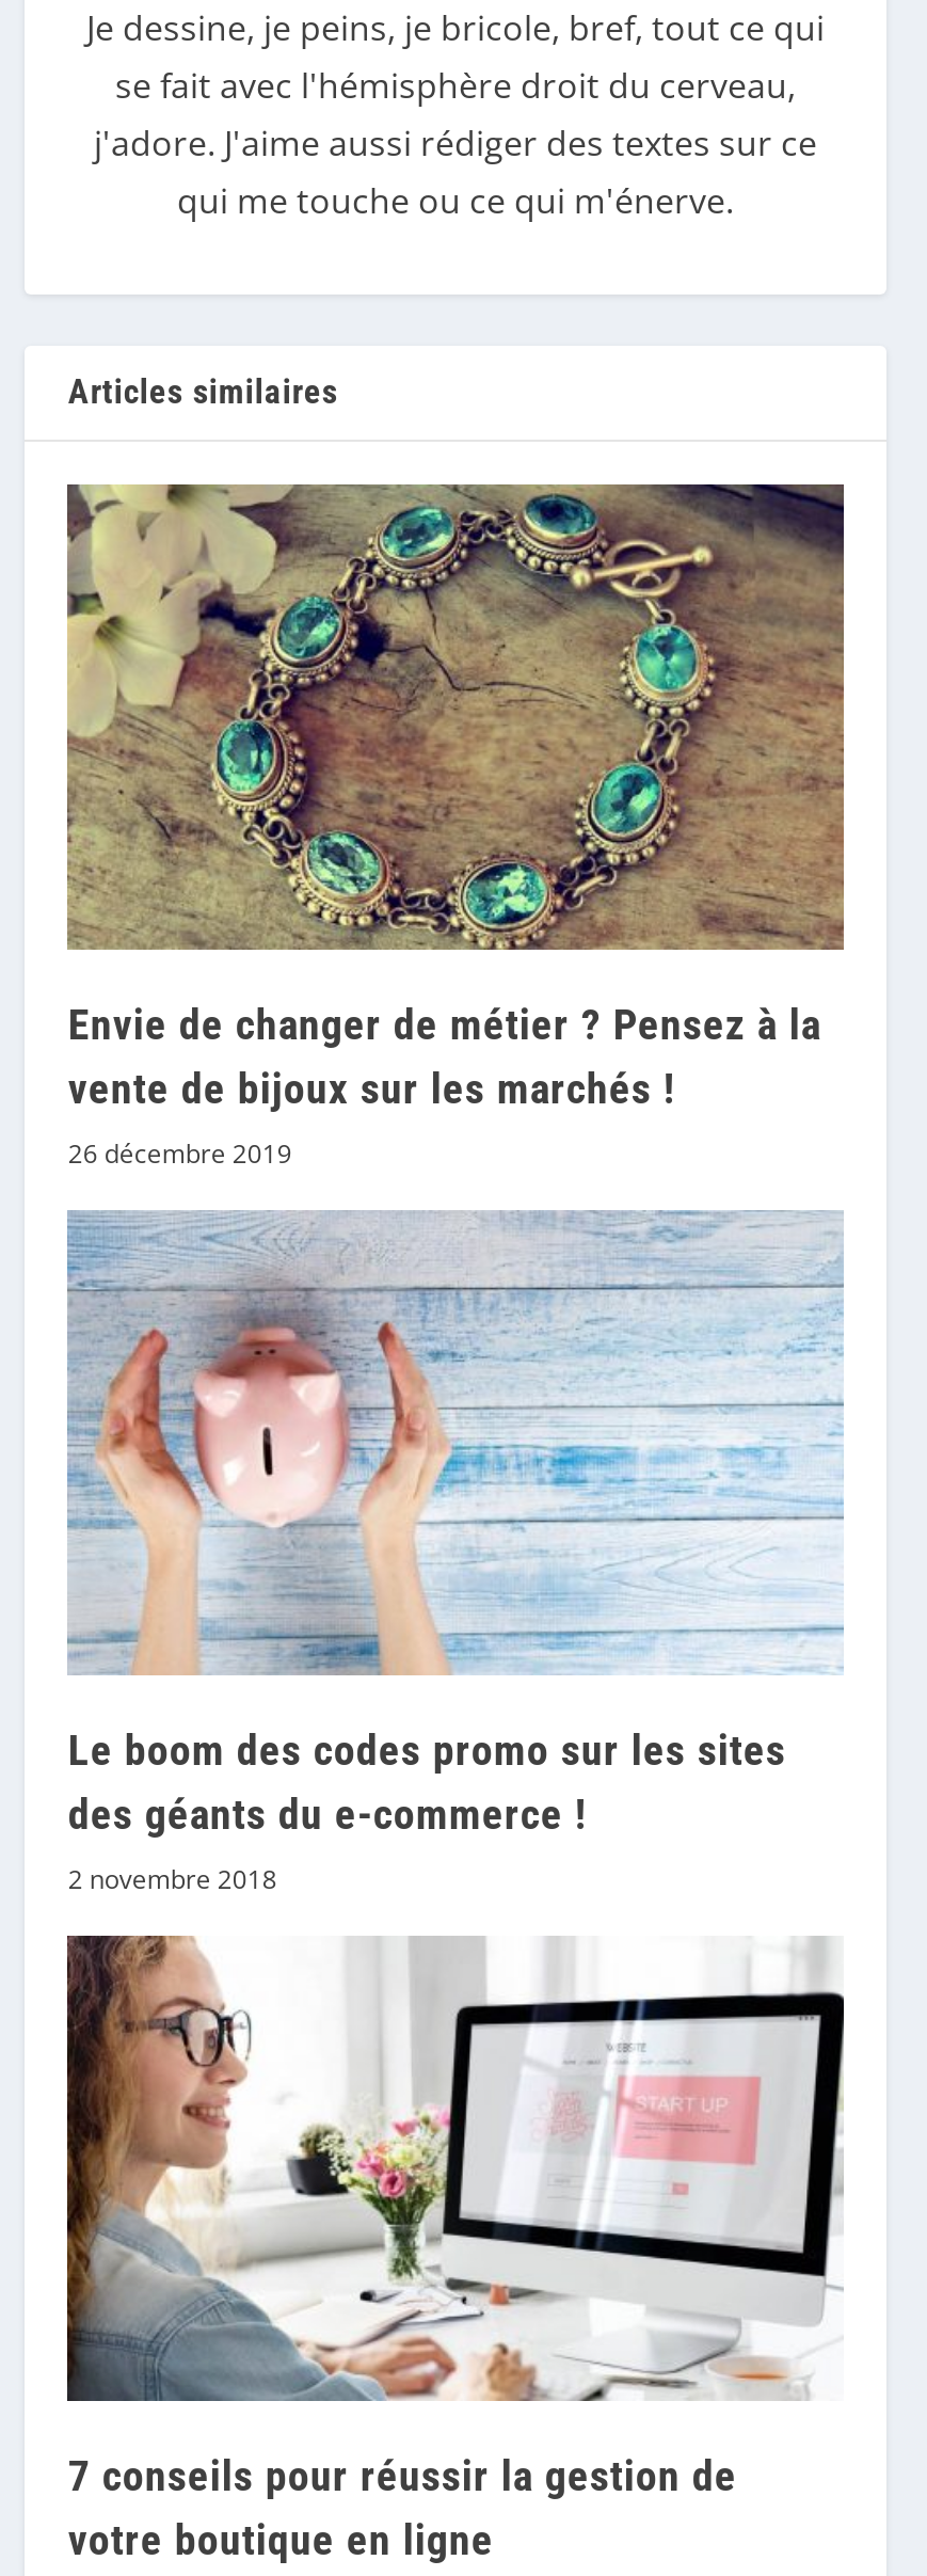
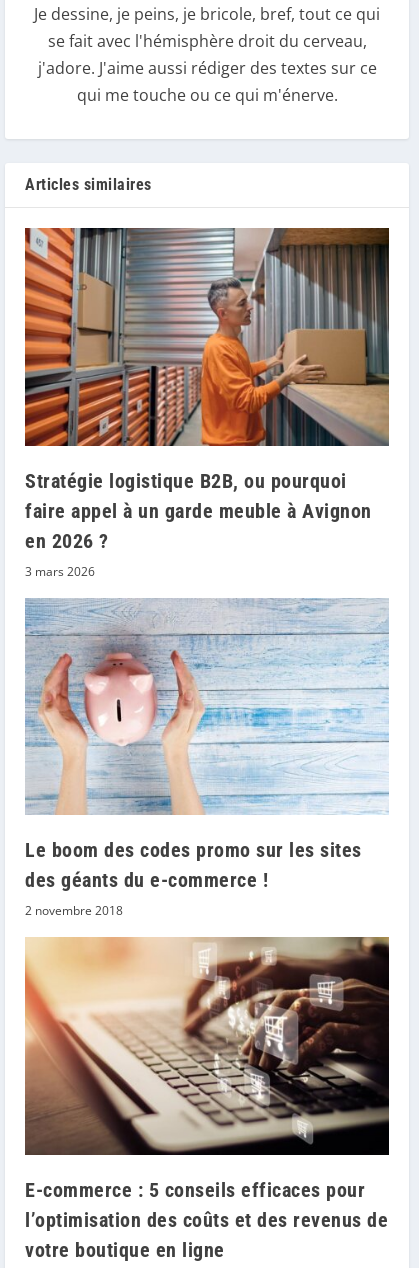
- [image]
- Envie de changer de métier ? Pensez à la
- vente de bijoux sur les marchés !
- 26 décembre 2019
+ [image]
+ Stratégie logistique B2B, ou pourquoi
+ faire appel à un garde meuble à Avignon
+ en 2026 ?
+ 3 mars 2026

- [image]
- 7 conseils pour réussir la gestion de
+ [image]
+ E-commerce : 5 conseils efficaces pour
+ l’optimisation des coûts et des revenus de
